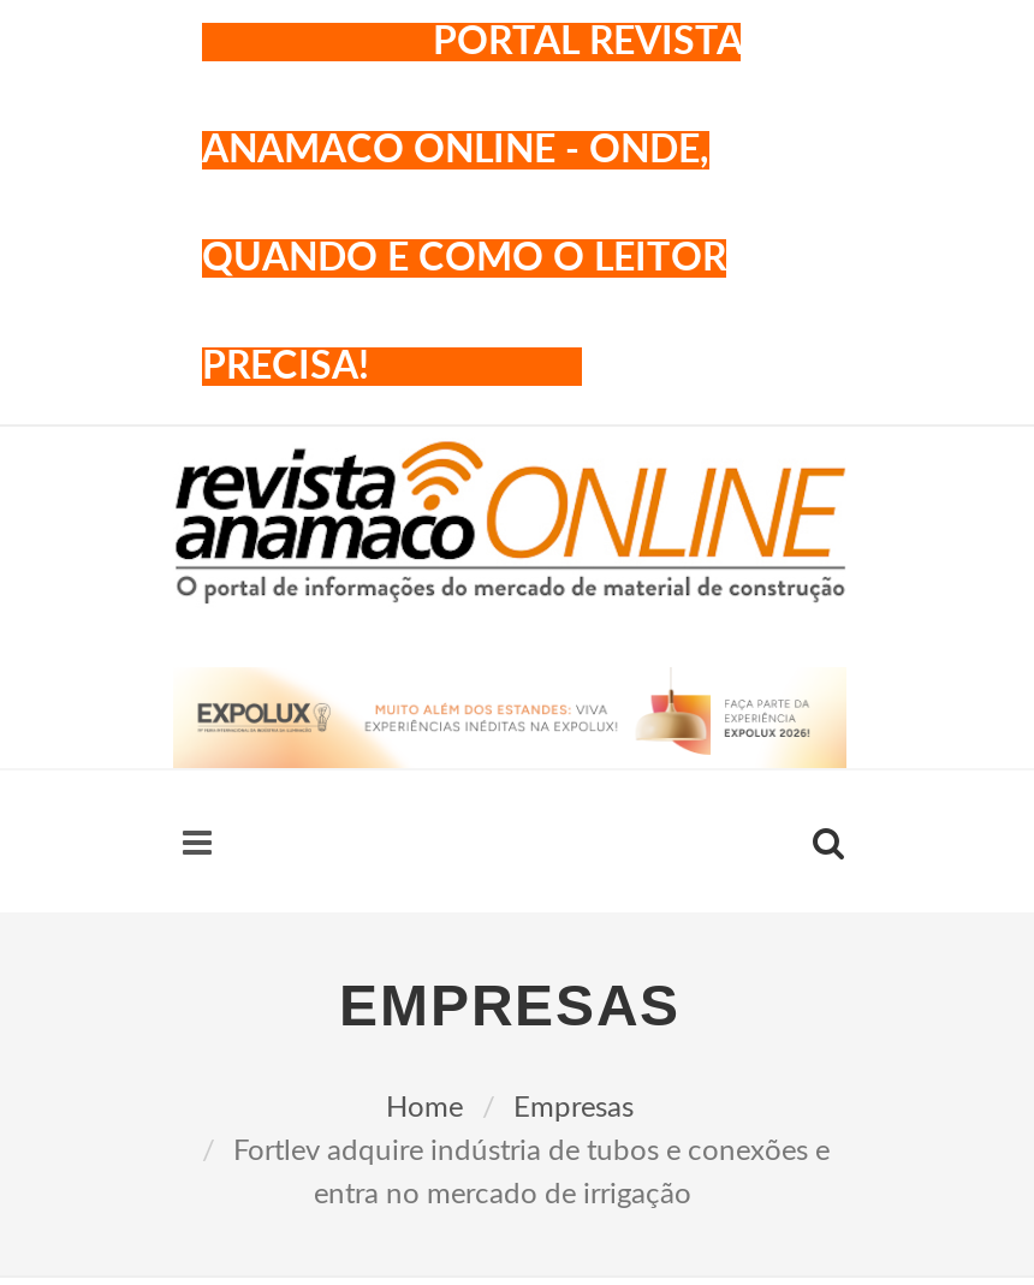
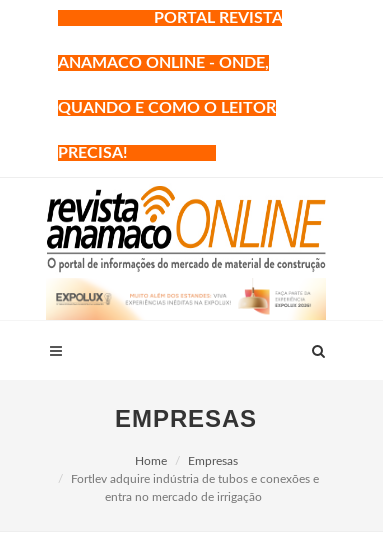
- [image]
+ [image]
